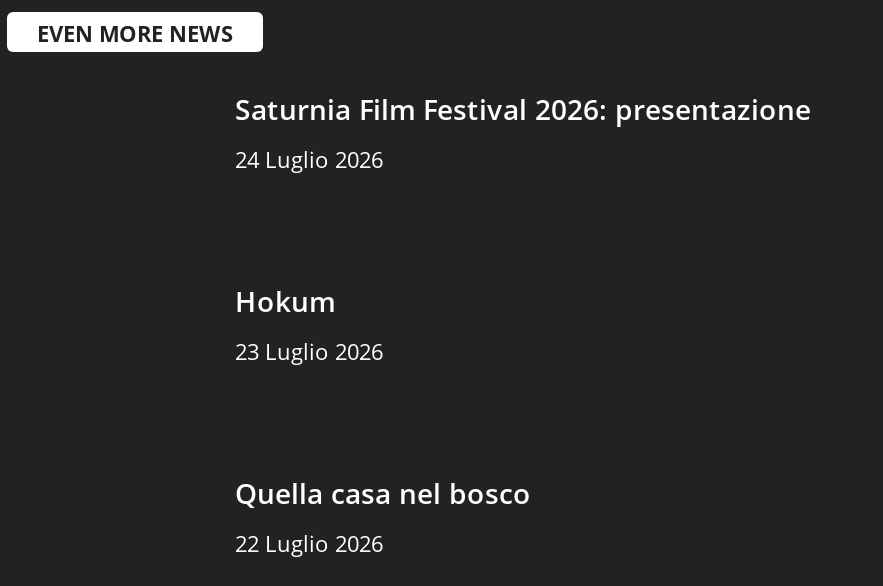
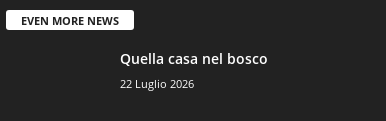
- Saturnia Film Festival 2026: presentazione
- 24 Luglio 2026

- Hokum
- 23 Luglio 2026
